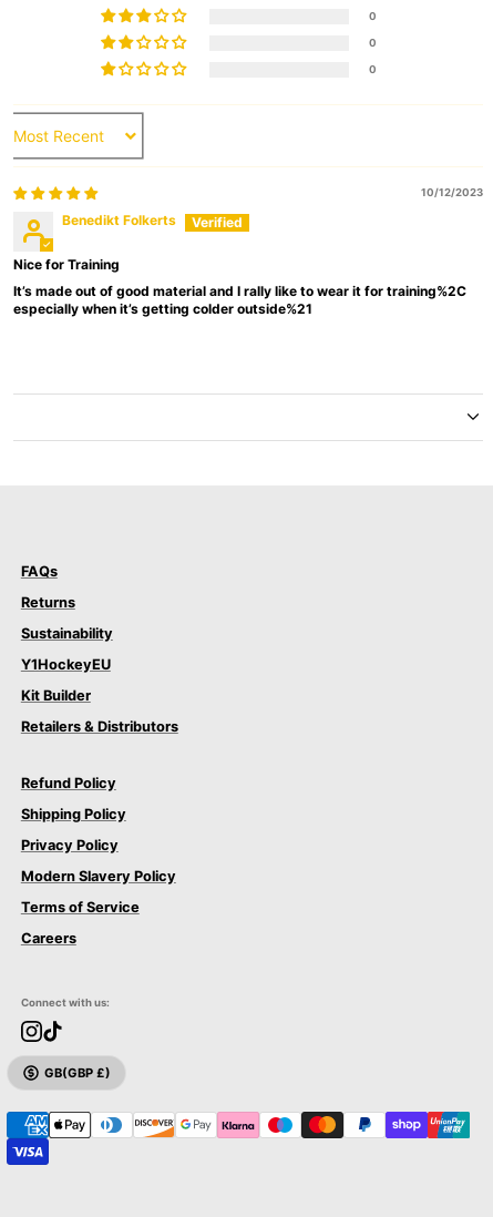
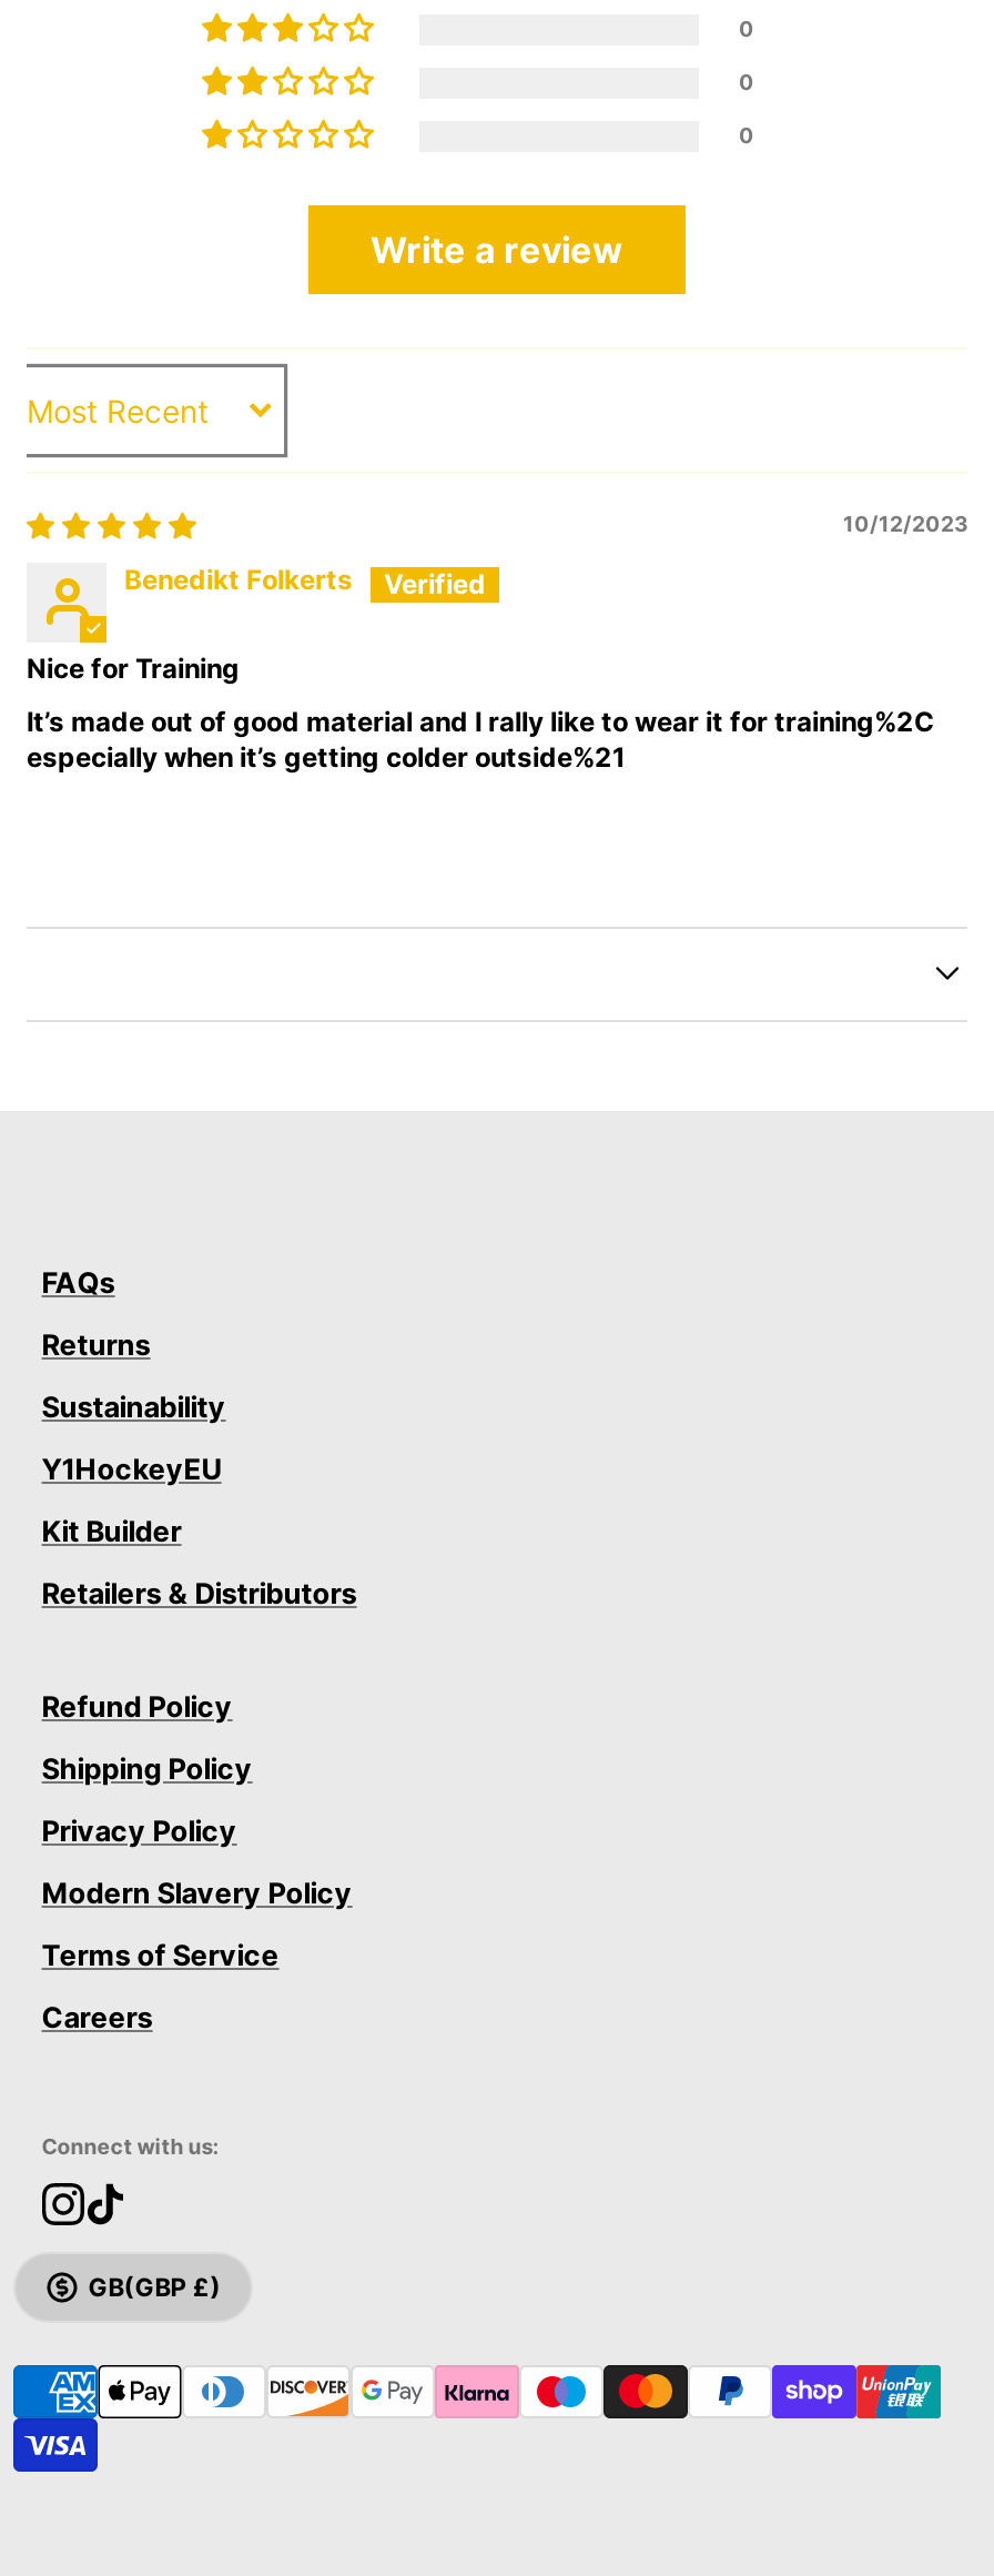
+ Write a review
